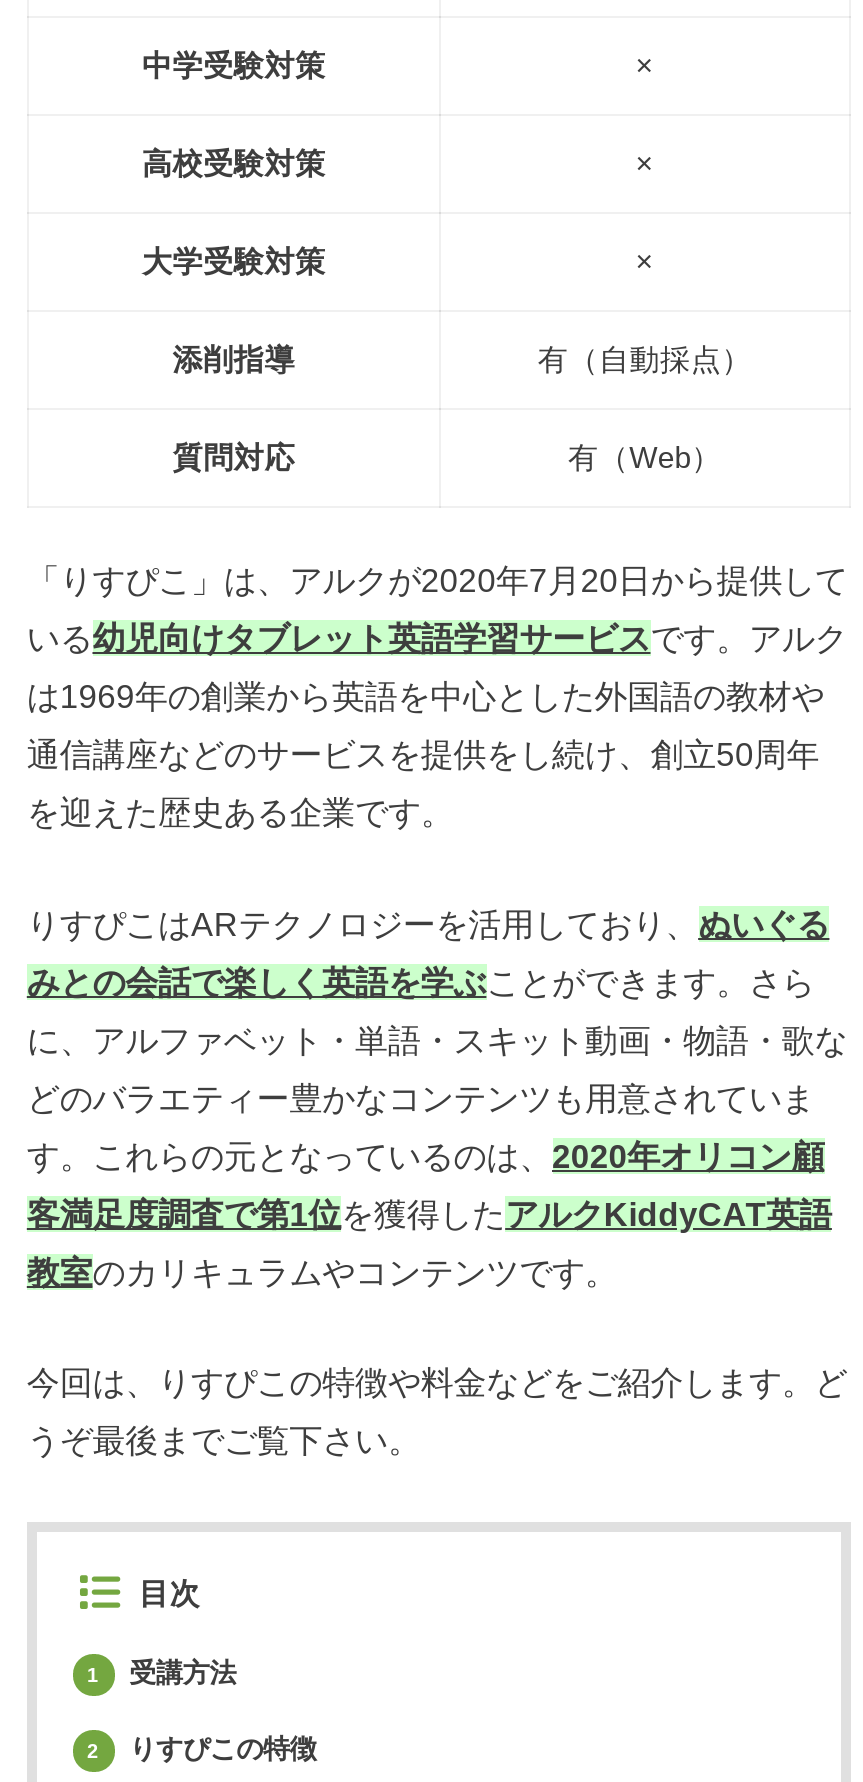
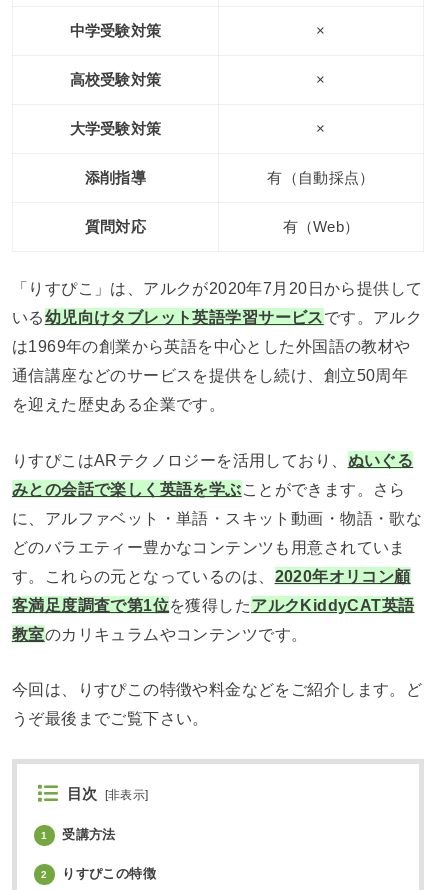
- 目次
+ 目次 [非表示]
